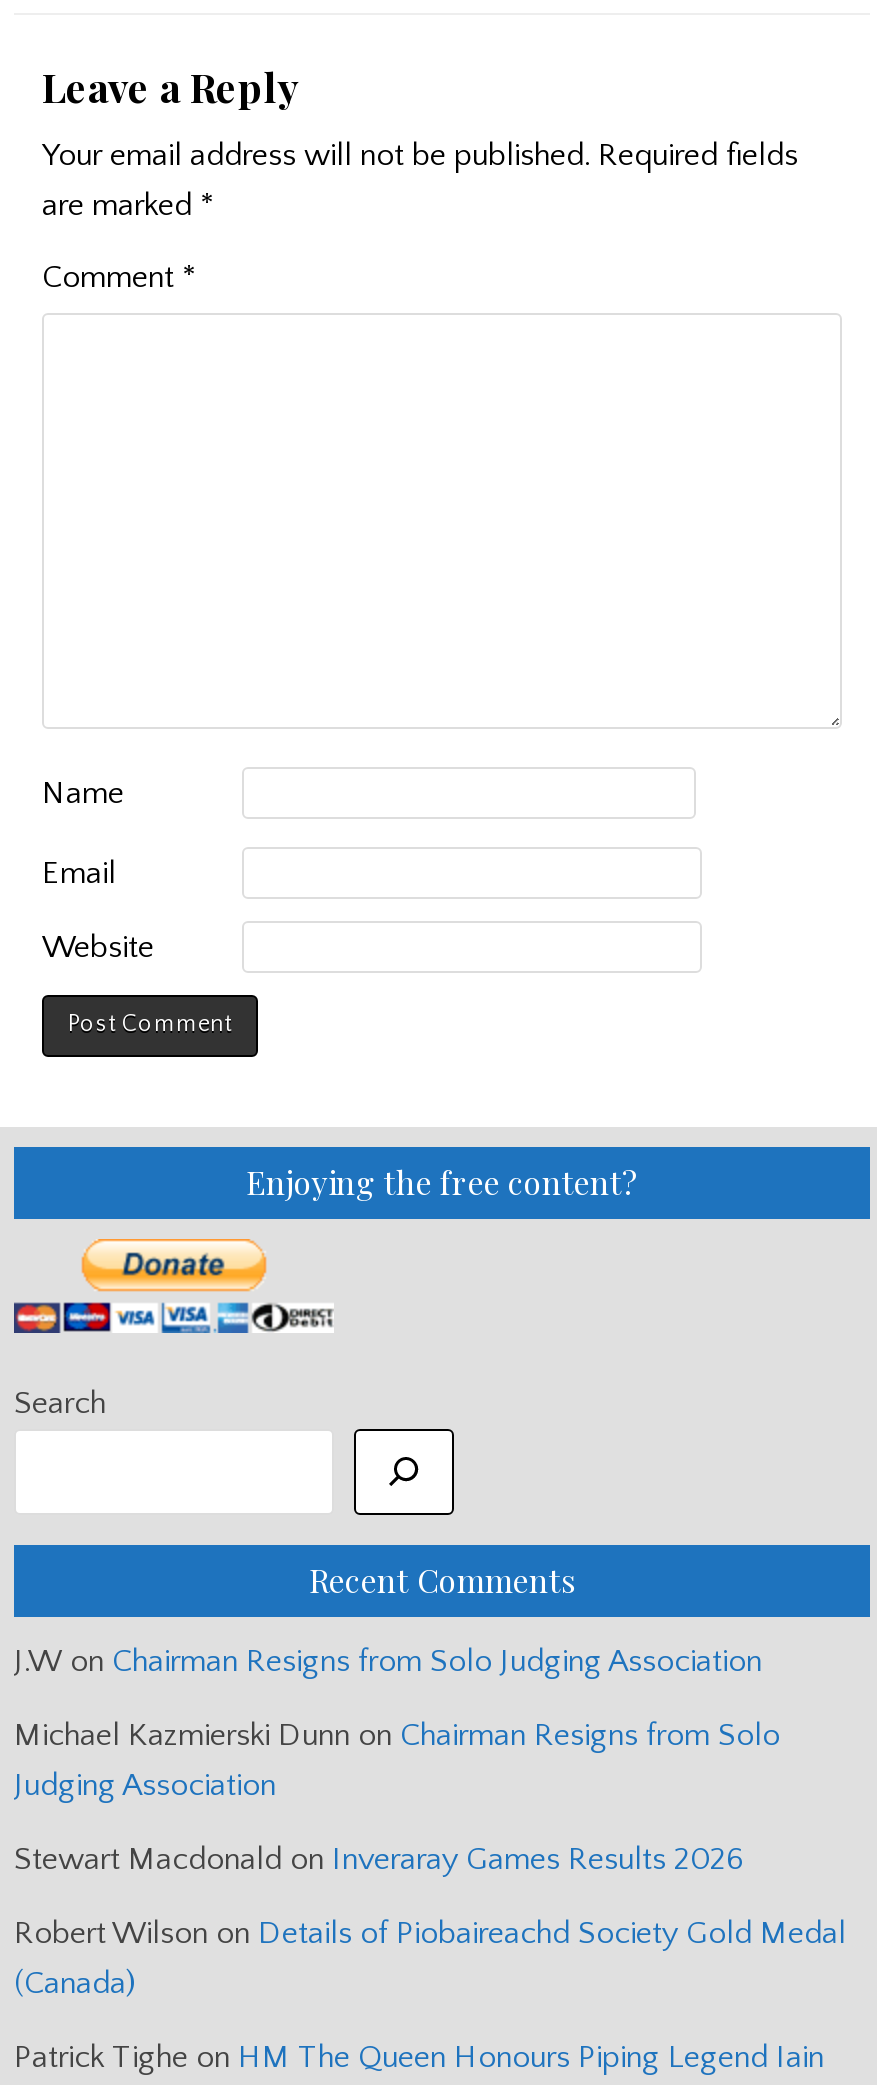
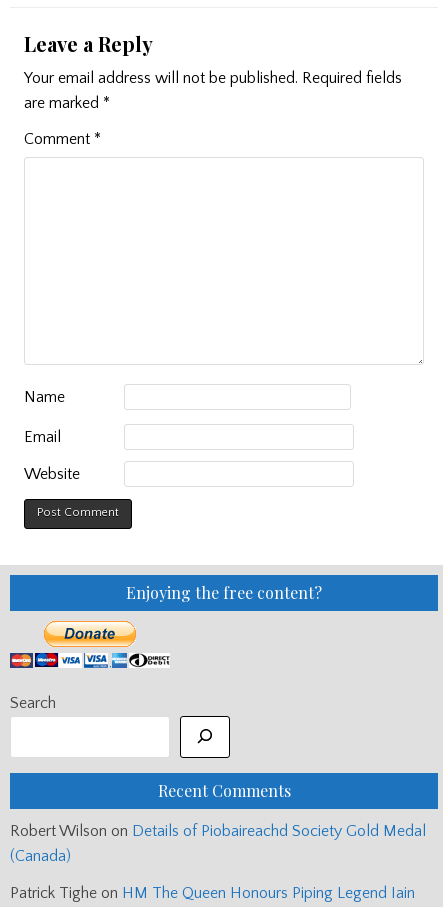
- J.W on Chairman Resigns from Solo Judging Association
- Michael Kazmierski Dunn on Chairman Resigns from Solo
- Judging Association
- Stewart Macdonald on Inveraray Games Results 2026
